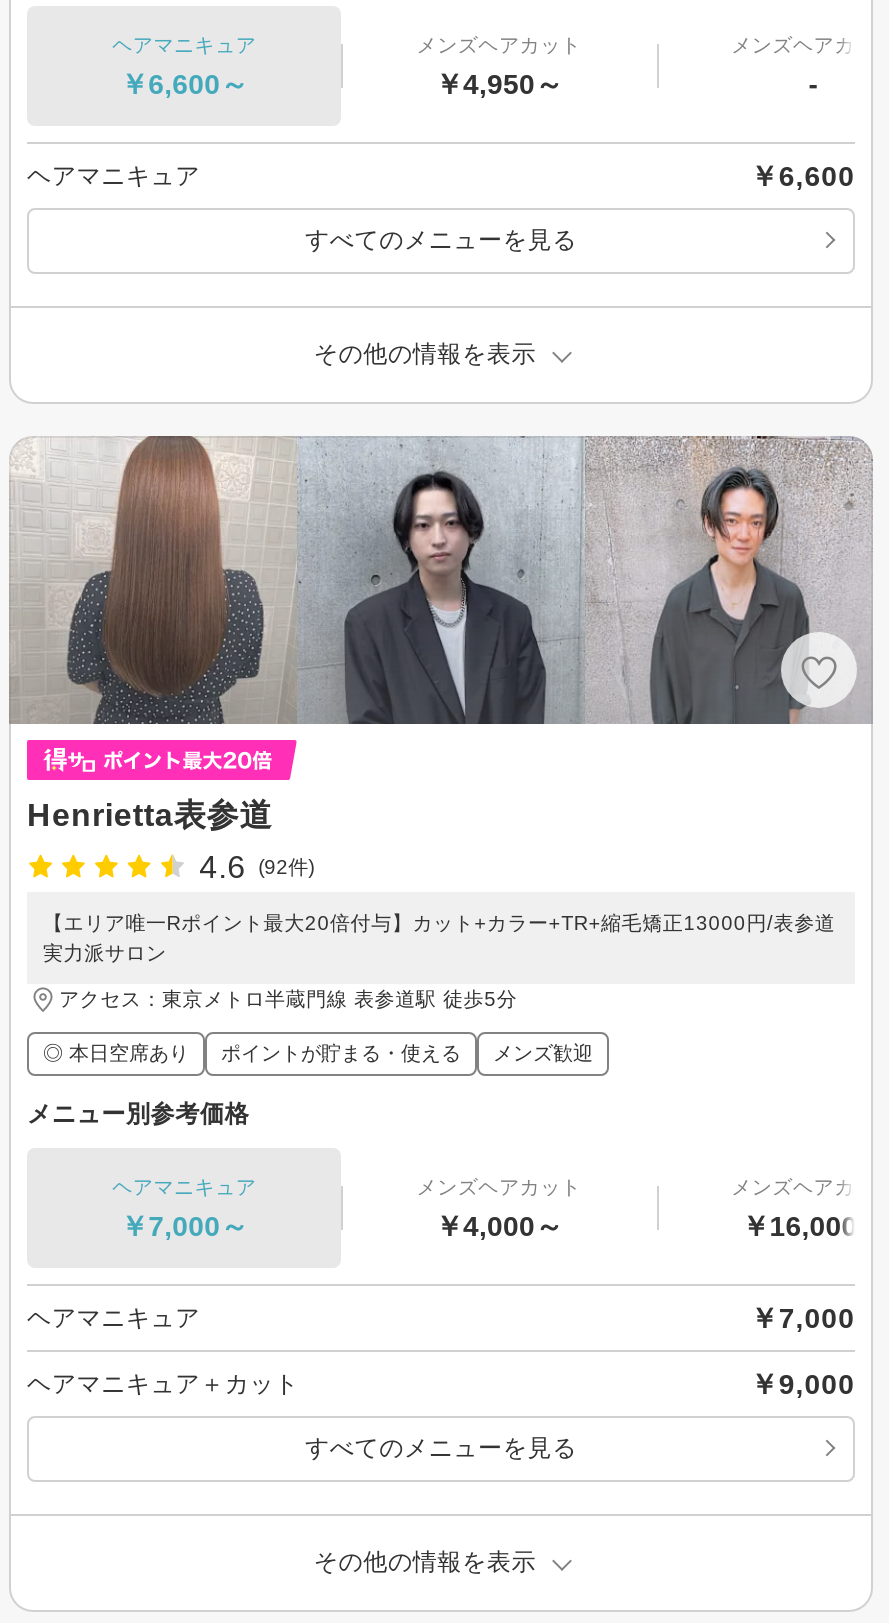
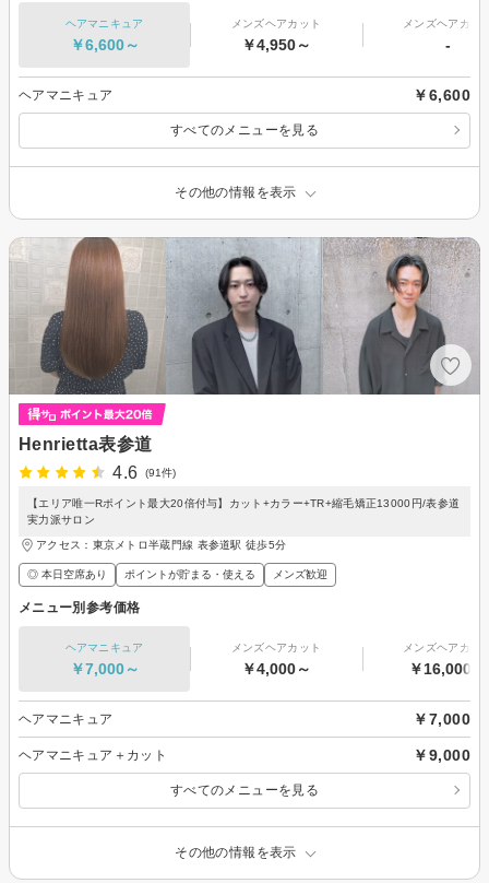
- 4.6 (92件)
+ 4.6 (91件)
